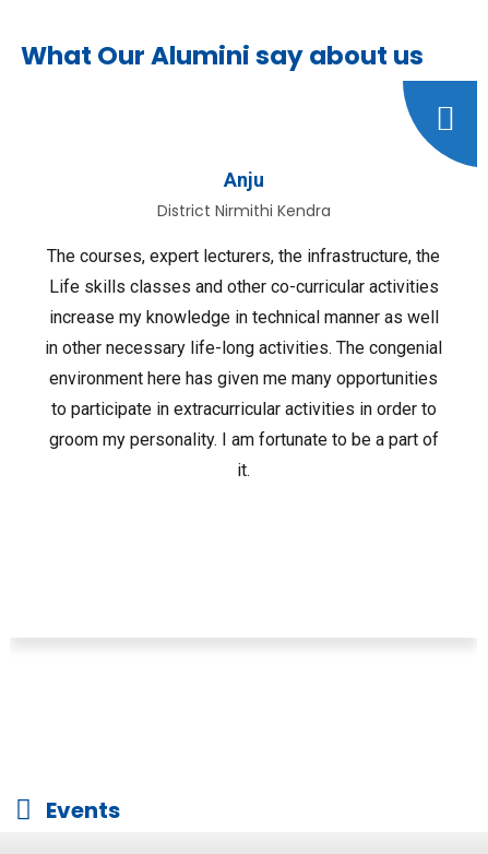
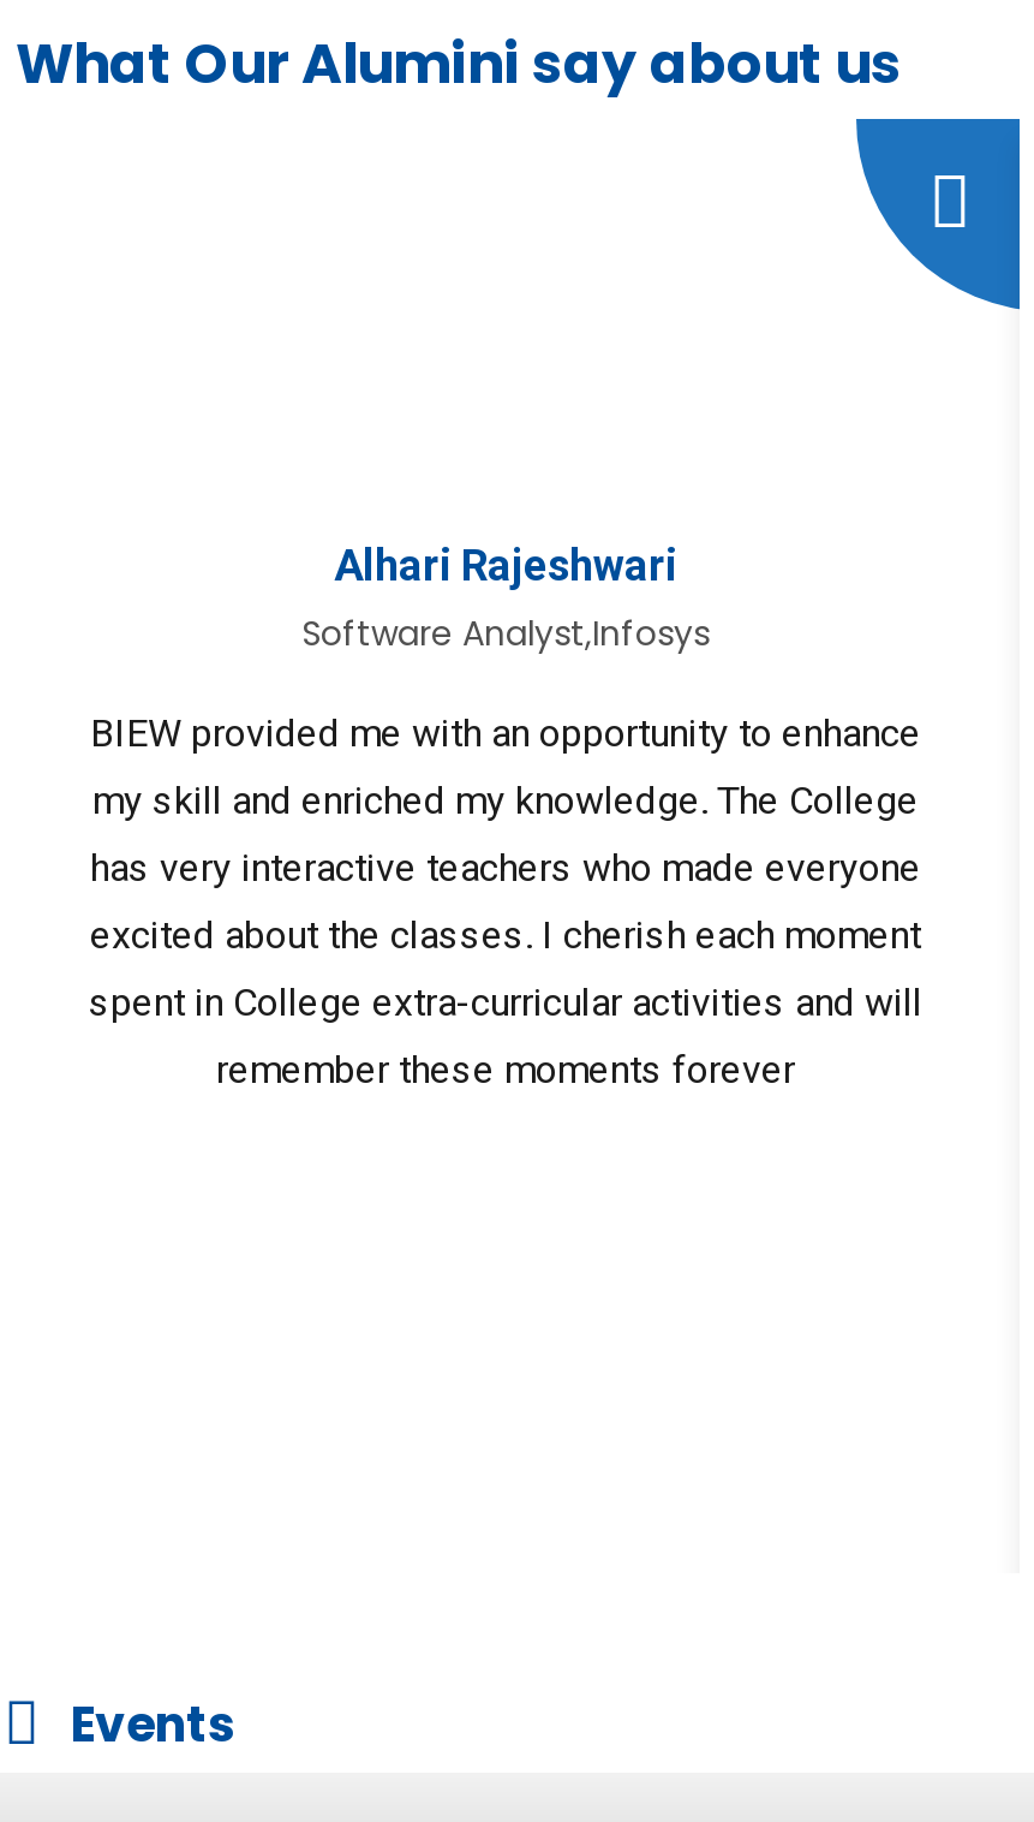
- Anju
- District Nirmithi Kendra
- The courses, expert lecturers, the infrastructure, the
- Life skills classes and other co-curricular activities
- increase my knowledge in technical manner as well
- in other necessary life-long activities. The congenial
- environment here has given me many opportunities
- to participate in extracurricular activities in order to
- groom my personality. I am fortunate to be a part of
- it.
+ Alhari Rajeshwari
+ Software Analyst,Infosys
+ BIEW provided me with an opportunity to enhance
+ my skill and enriched my knowledge. The College
+ has very interactive teachers who made everyone
+ excited about the classes. I cherish each moment
+ spent in College extra-curricular activities and will
+ remember these moments forever
